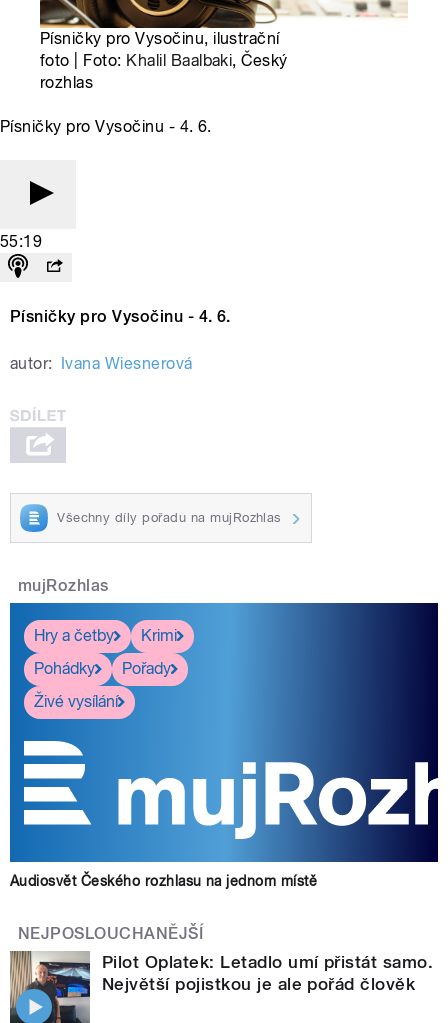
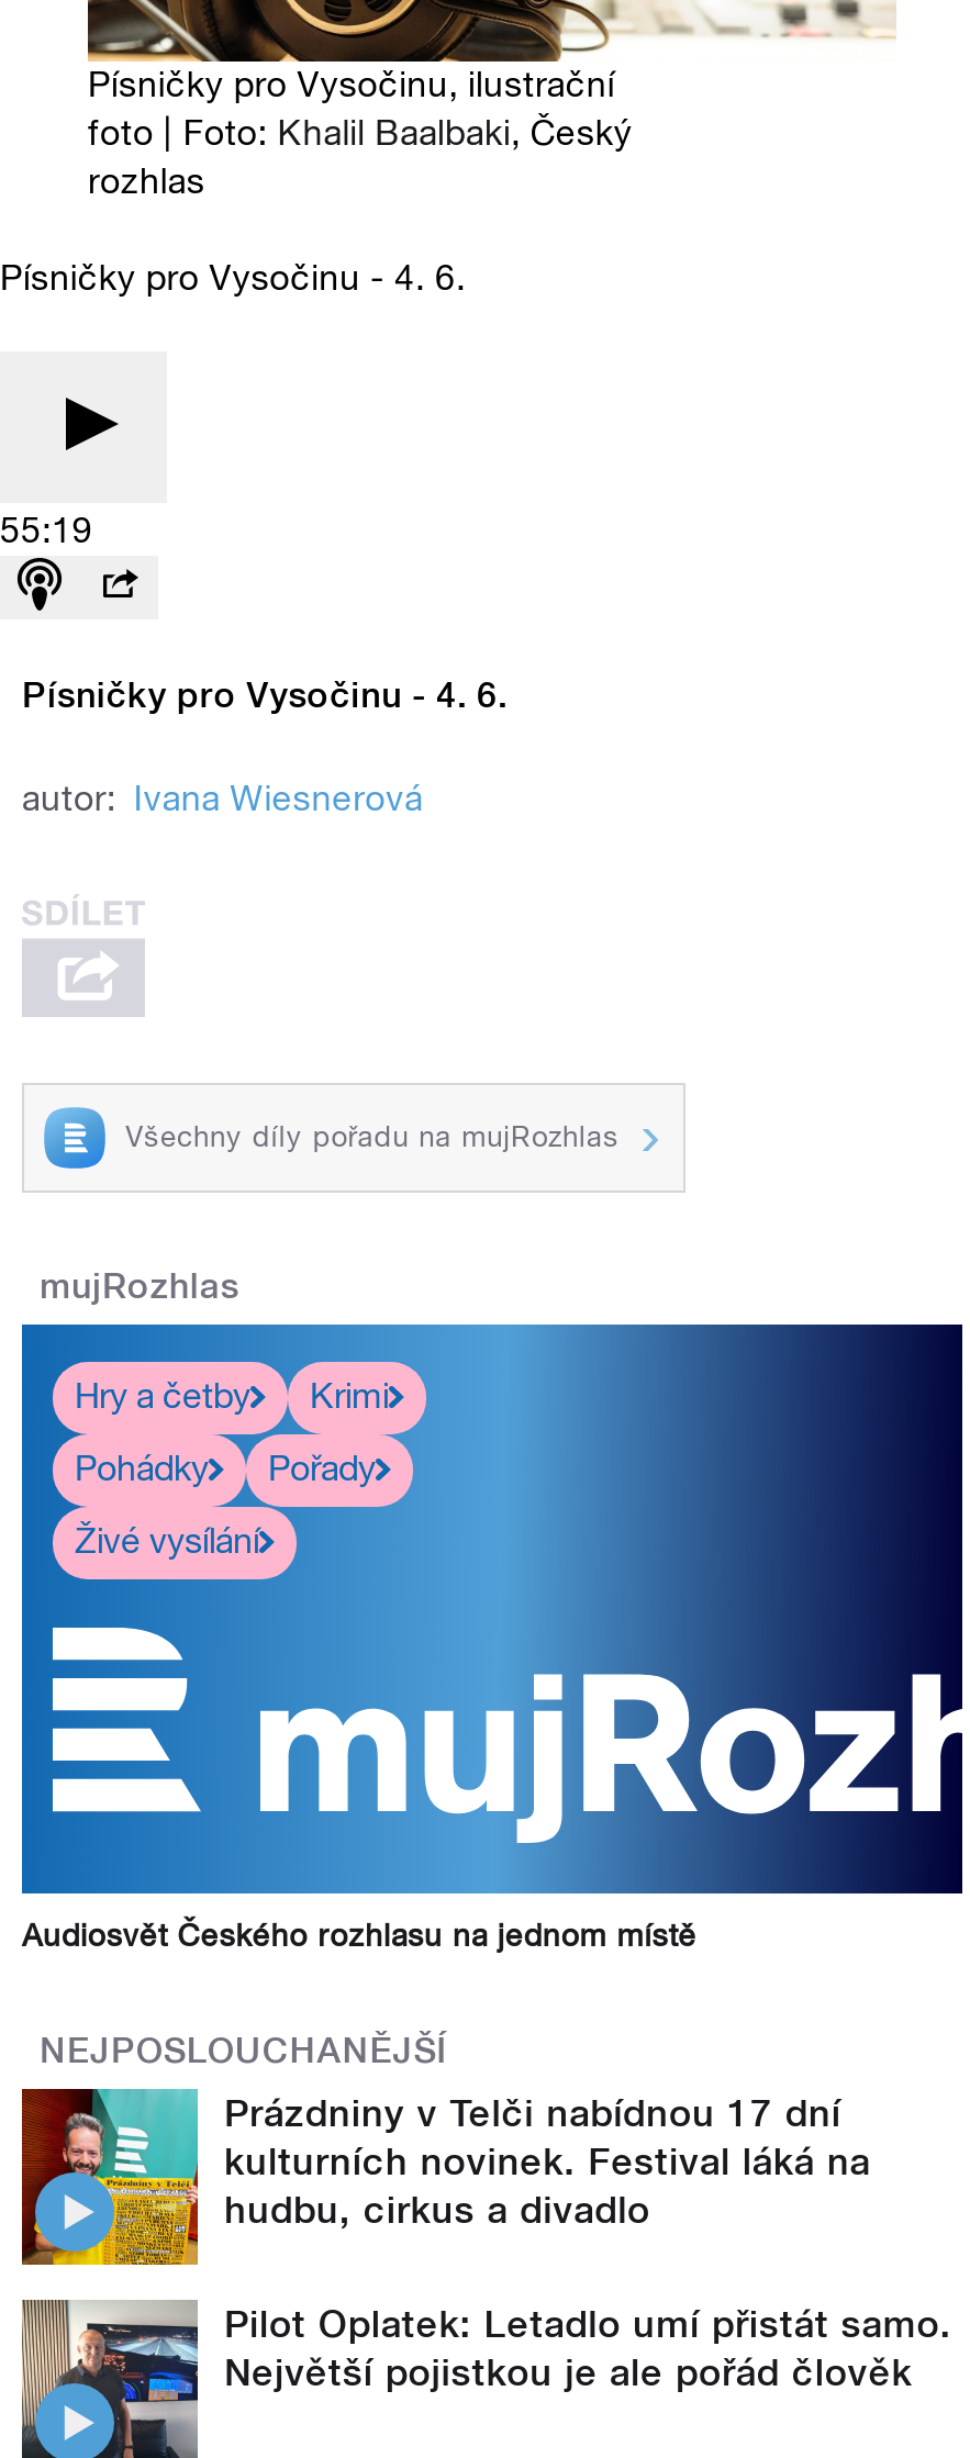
+ [image]
+ Prázdniny v Telči nabídnou 17 dní
+ kulturních novinek. Festival láká na
+ hudbu, cirkus a divadlo
